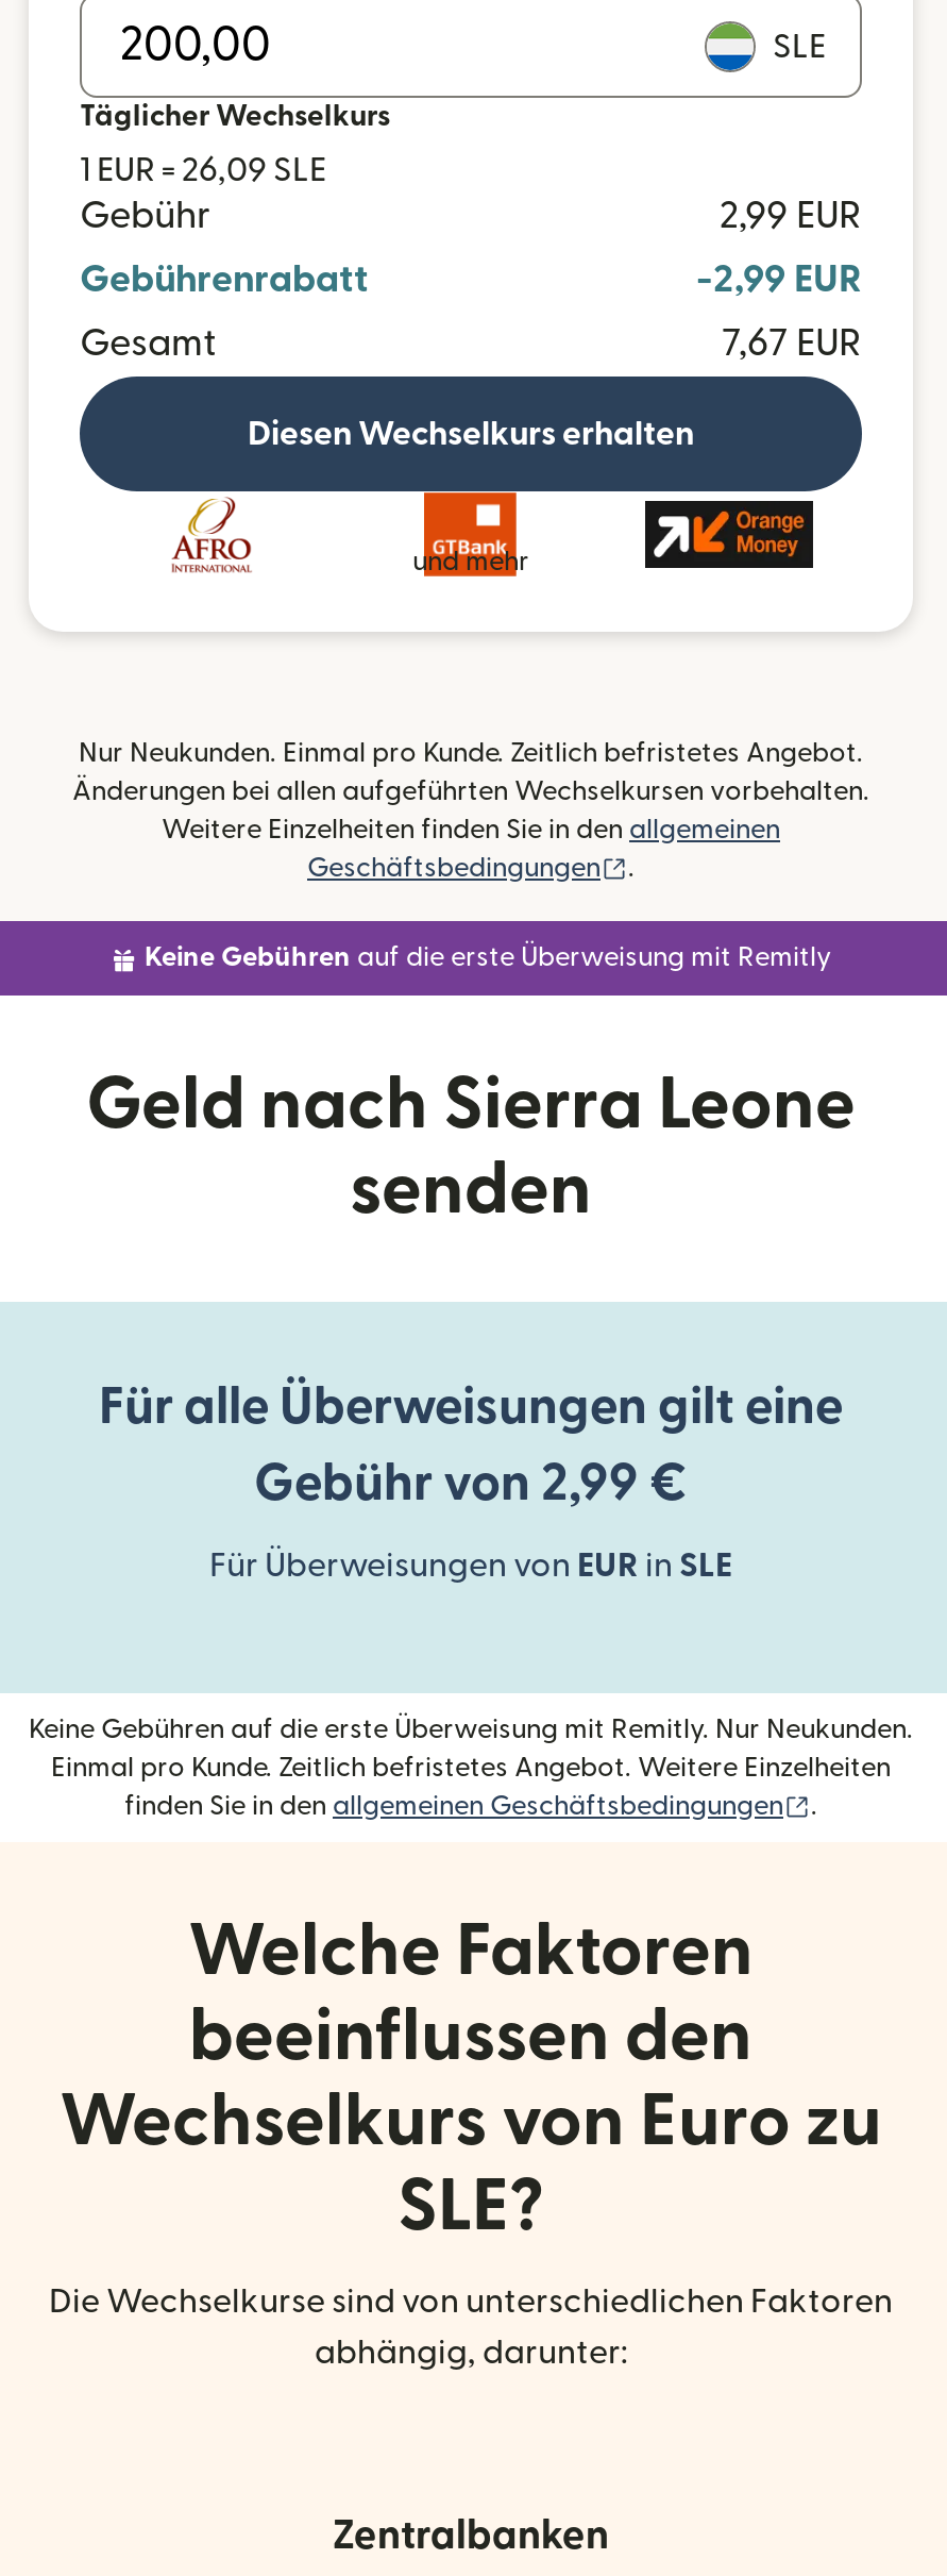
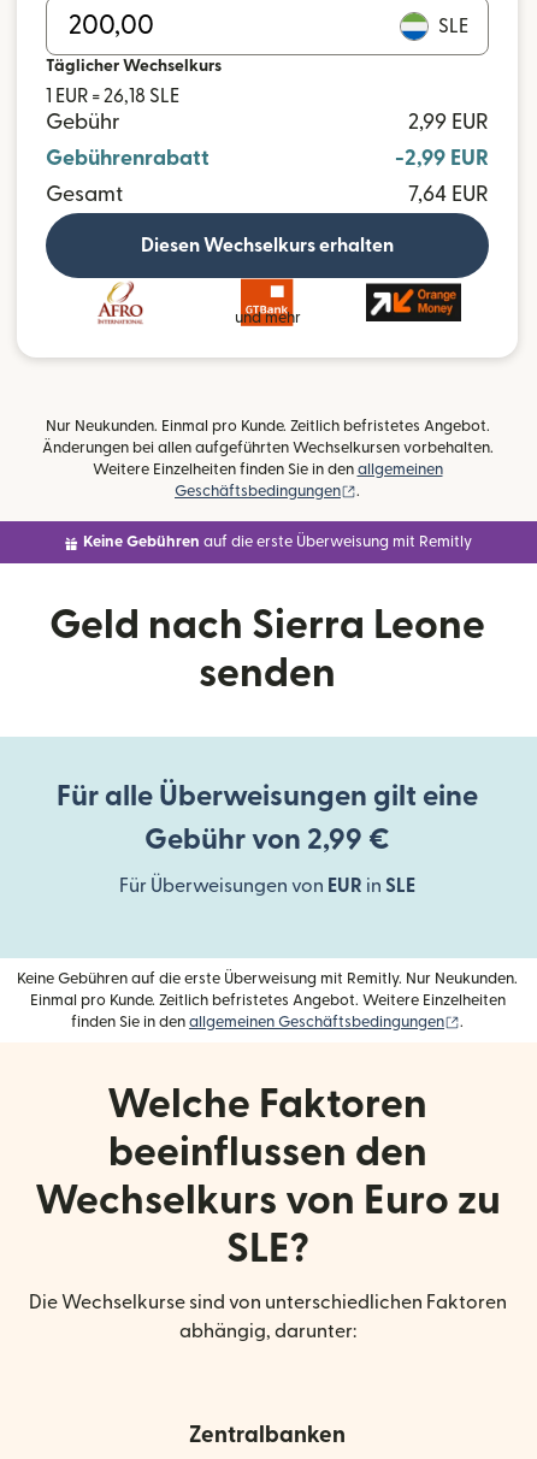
- 1 EUR = 26,09 SLE
+ 1 EUR = 26,18 SLE

- 7,67 EUR
+ 7,64 EUR
